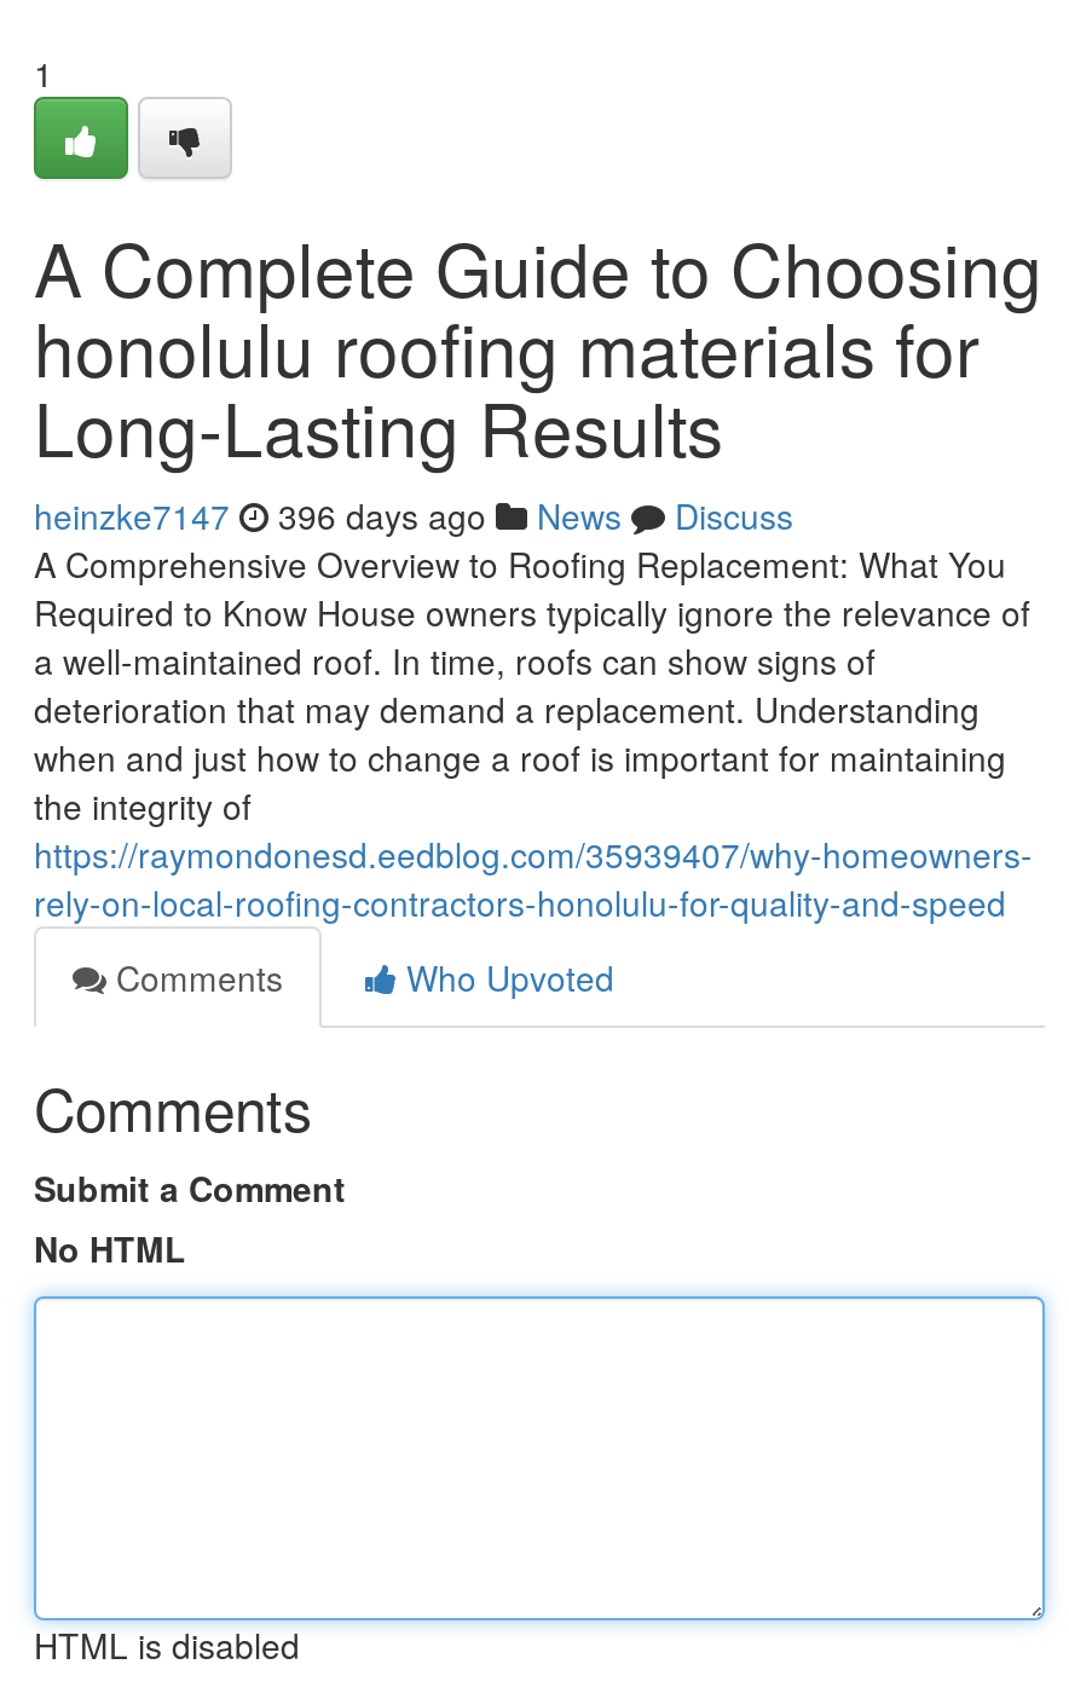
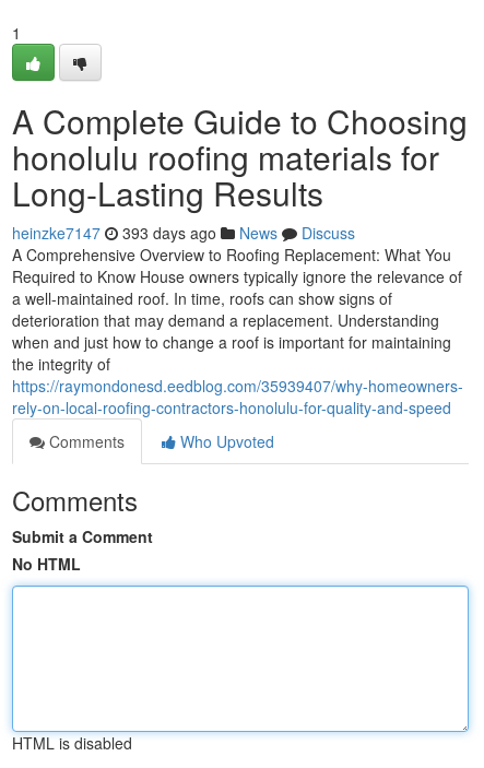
- heinzke7147 396 days ago News Discuss
+ heinzke7147 393 days ago News Discuss
